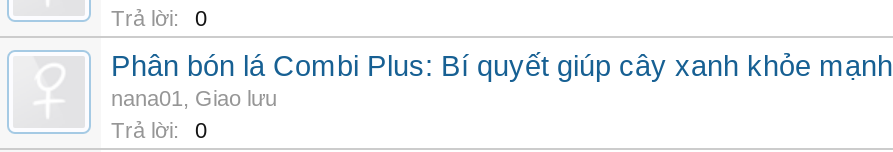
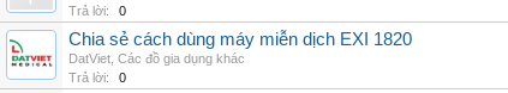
+ [image]

- Phân bón lá Combi Plus: Bí quyết giúp cây xanh khỏe mạnh
- nana01, Giao lưu
+ Chia sẻ cách dùng máy miễn dịch EXI 1820
+ DatViet, Các đồ gia dụng khác
